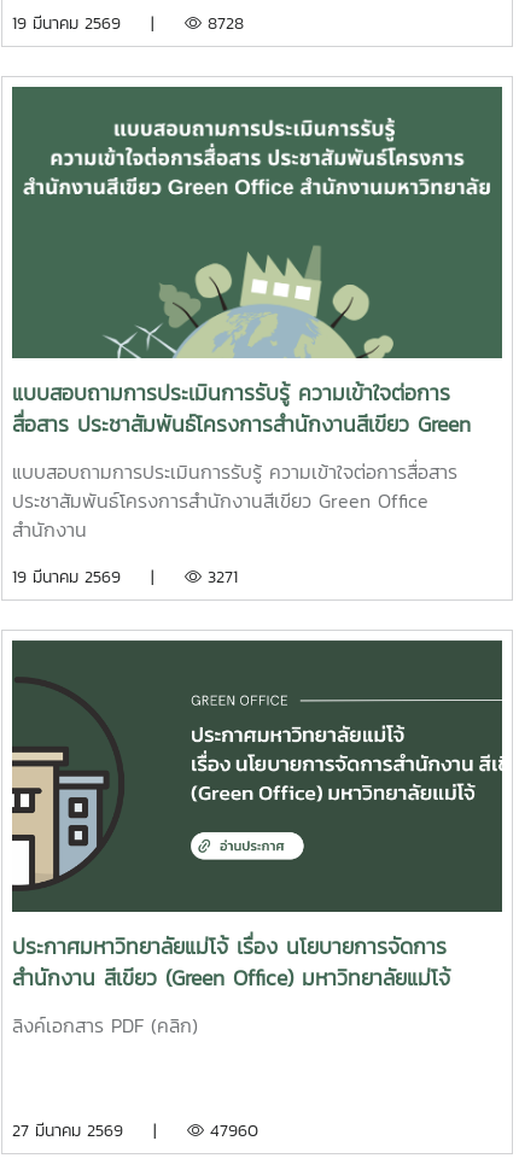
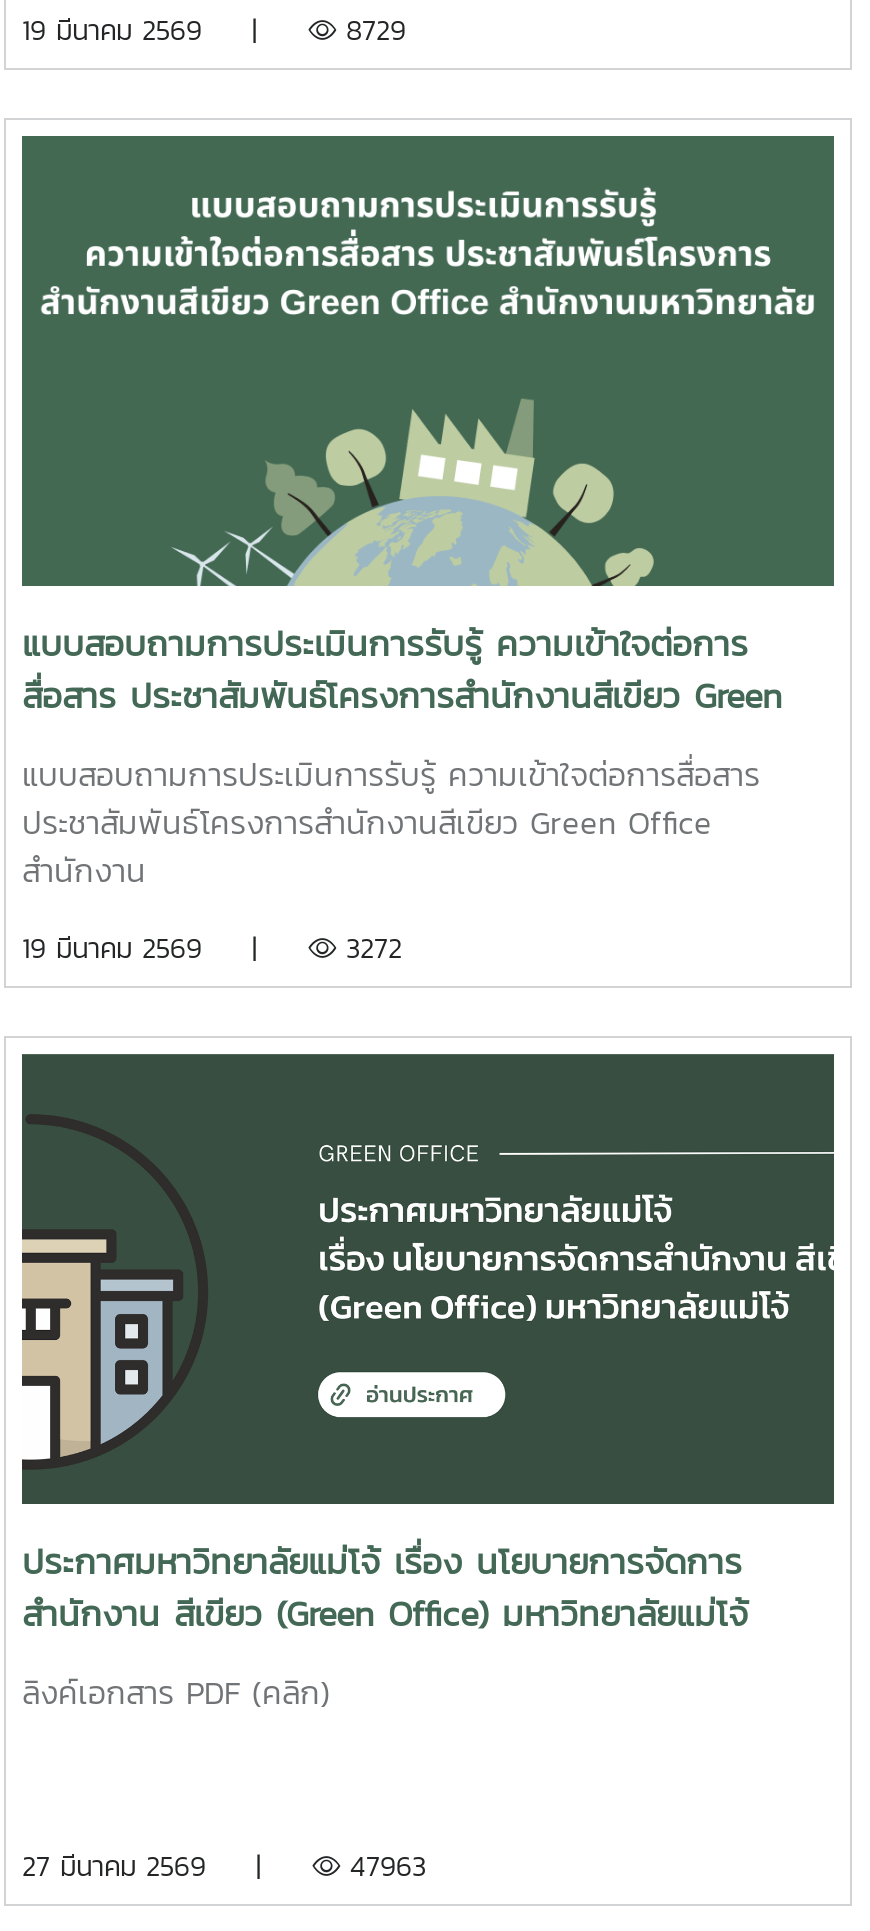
- 8728
+ 8729

- 3271
+ 3272

- 47960
+ 47963
